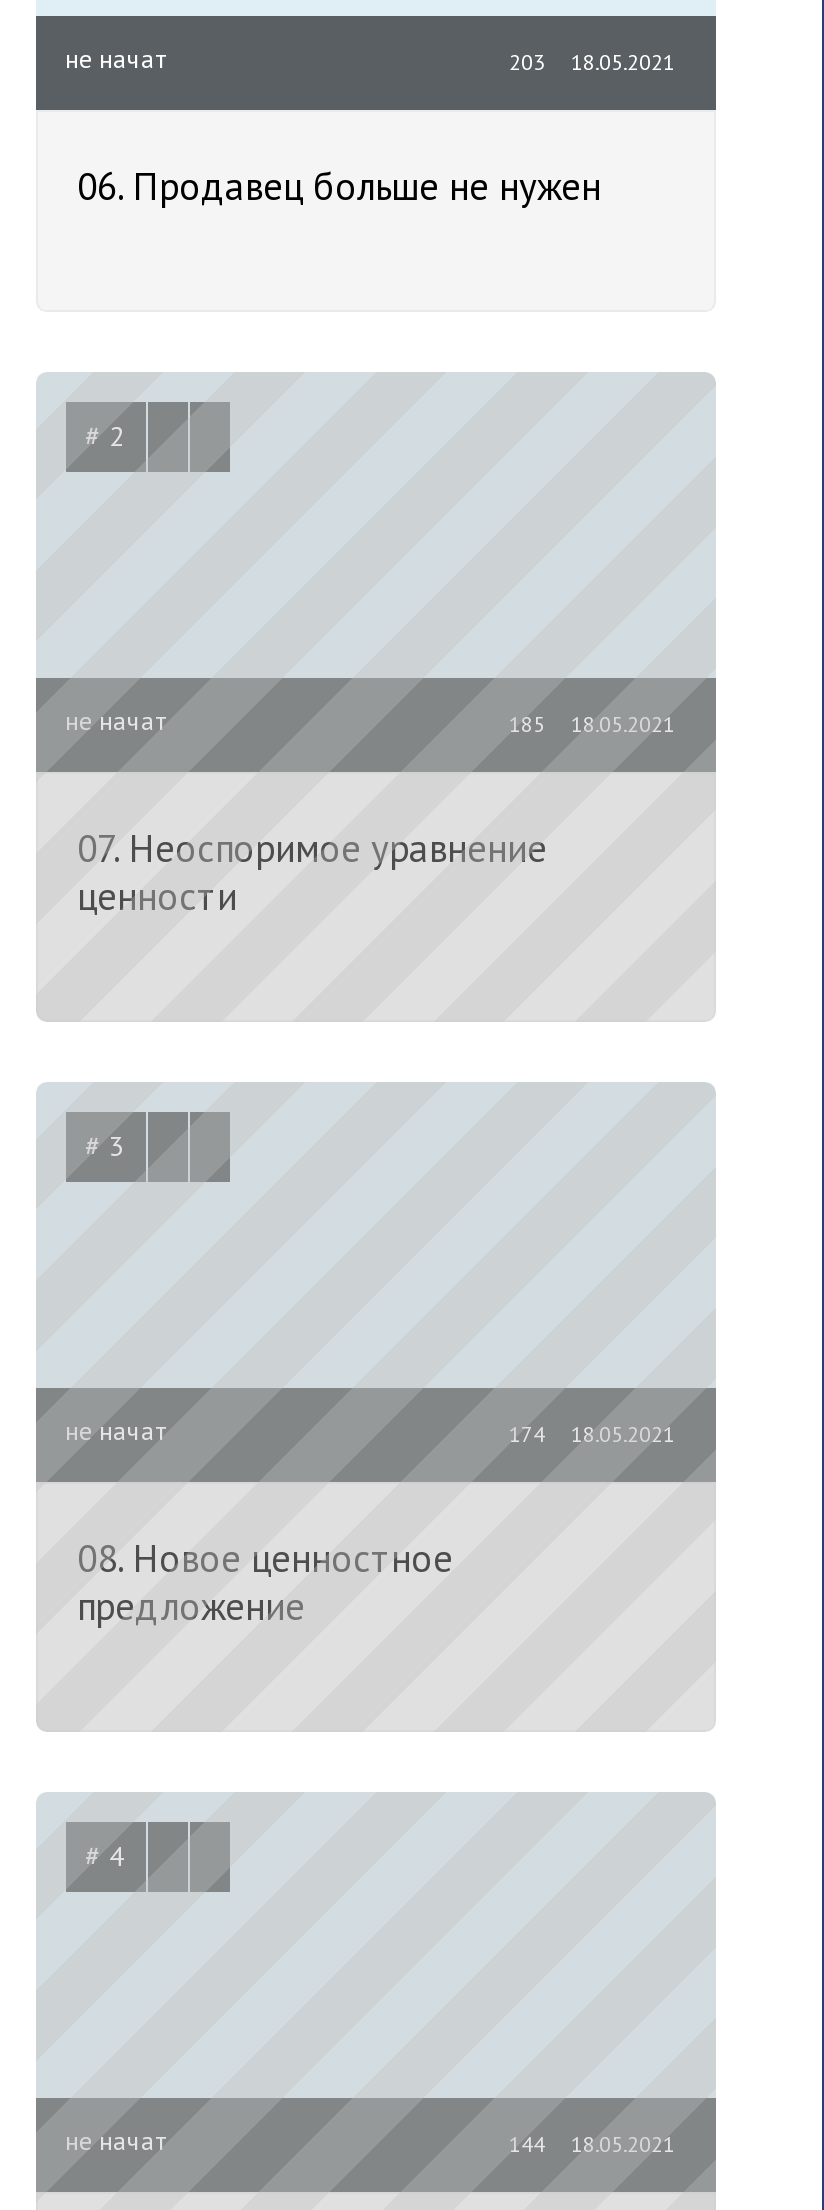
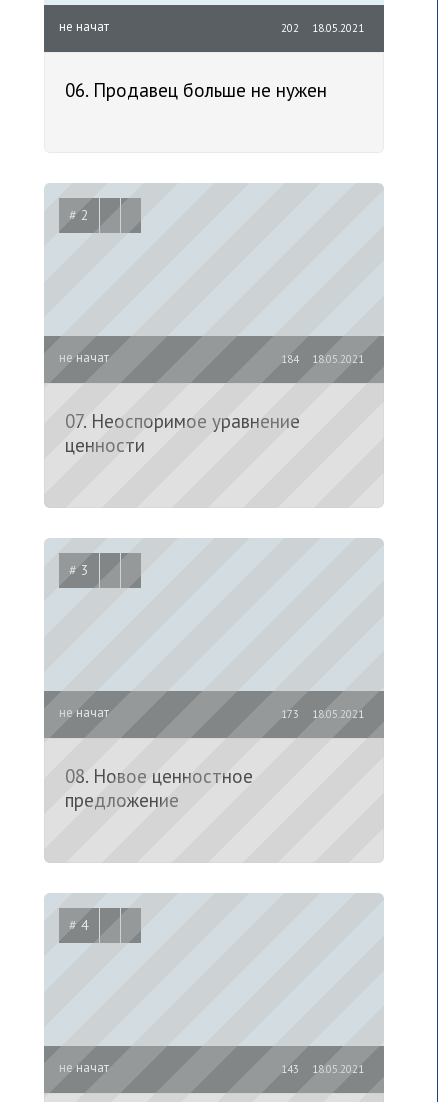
- 203 18.05.2021
+ 202 18.05.2021

- 185 18.05.2021
+ 184 18.05.2021

- 174 18.05.2021
+ 173 18.05.2021

- 144 18.05.2021
+ 143 18.05.2021
